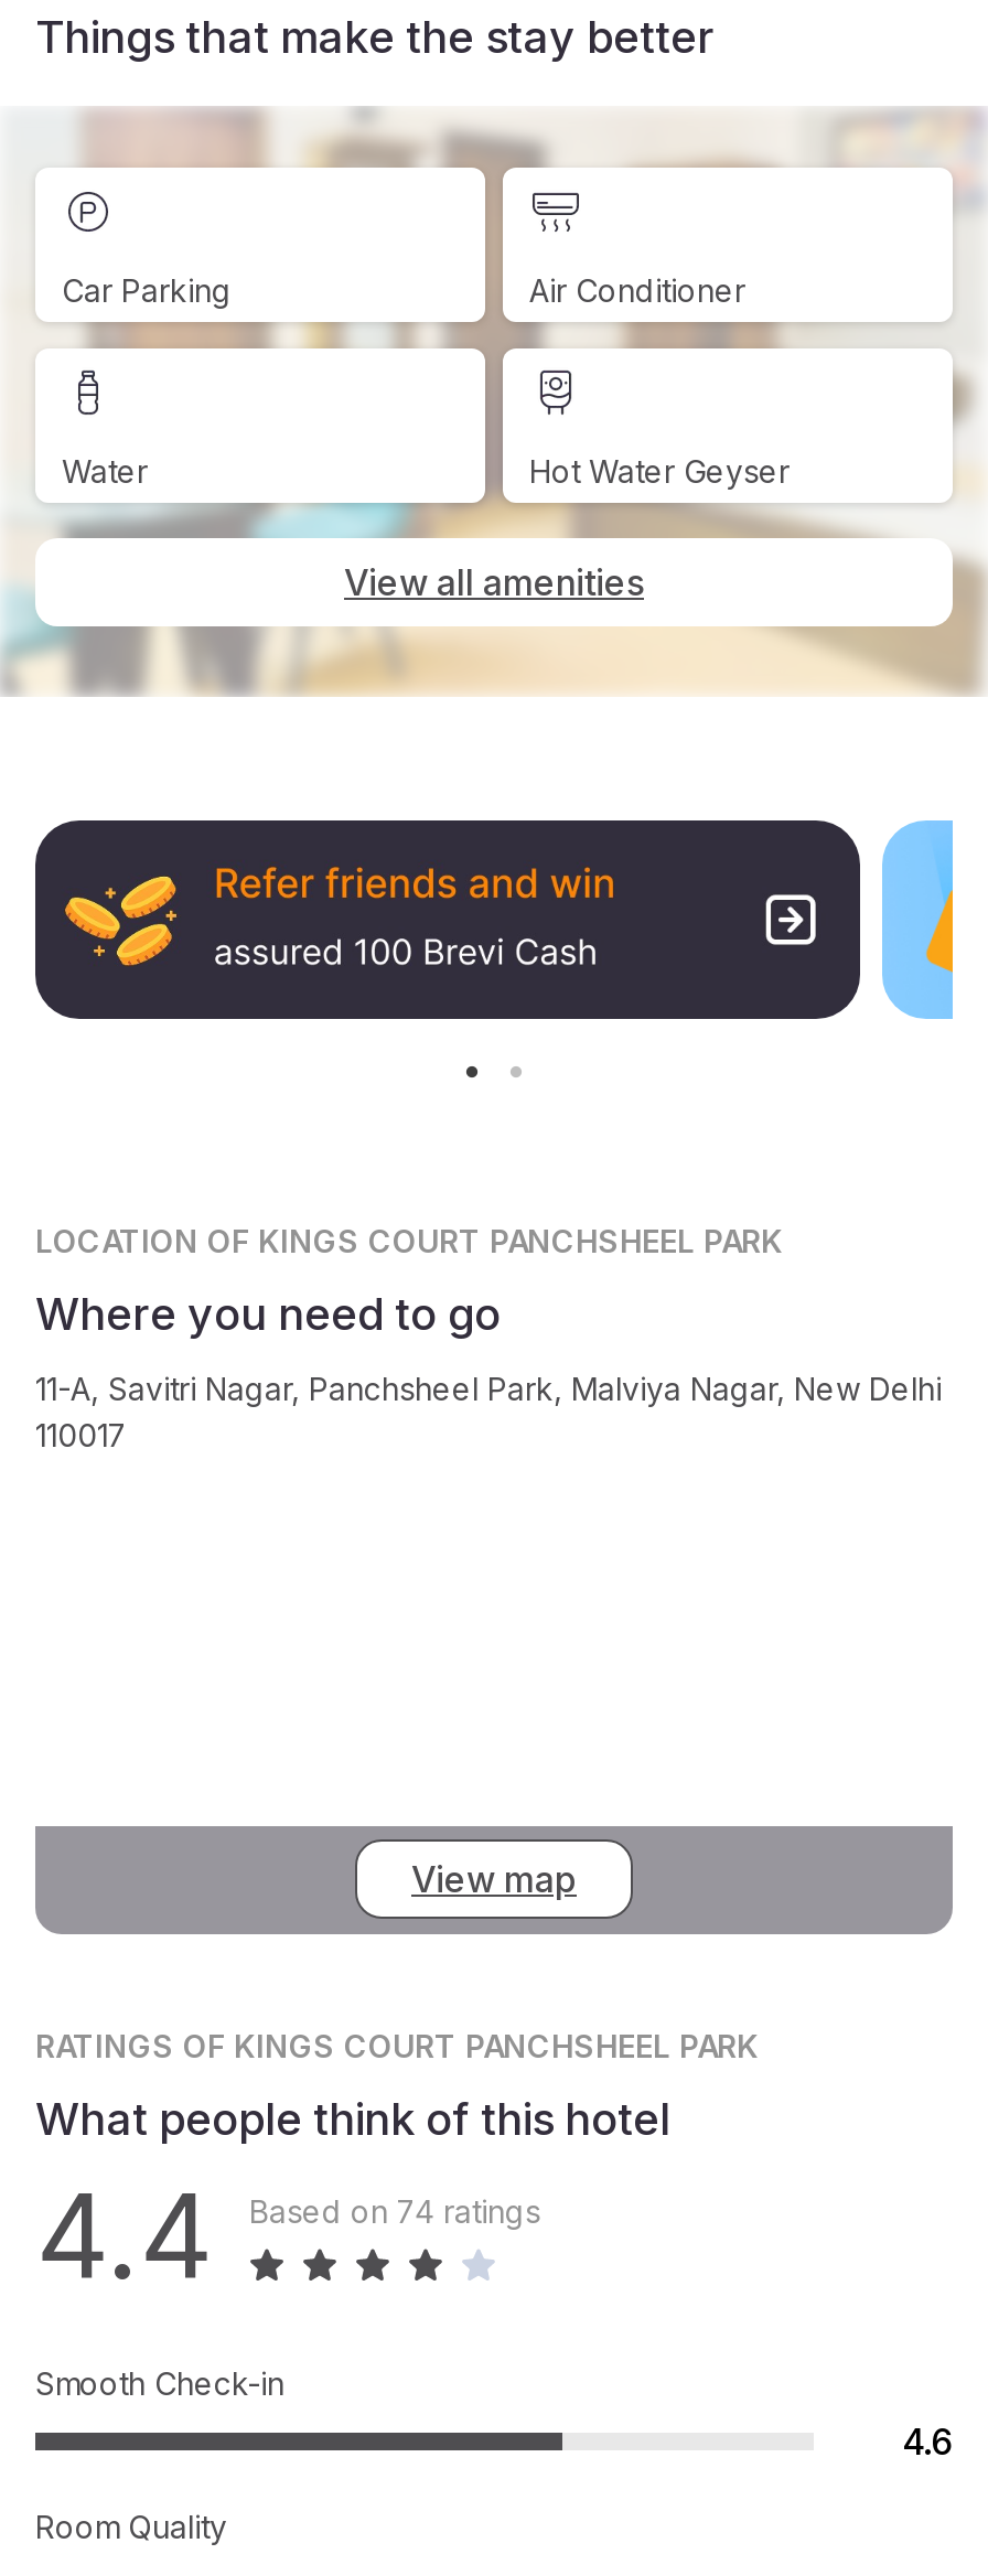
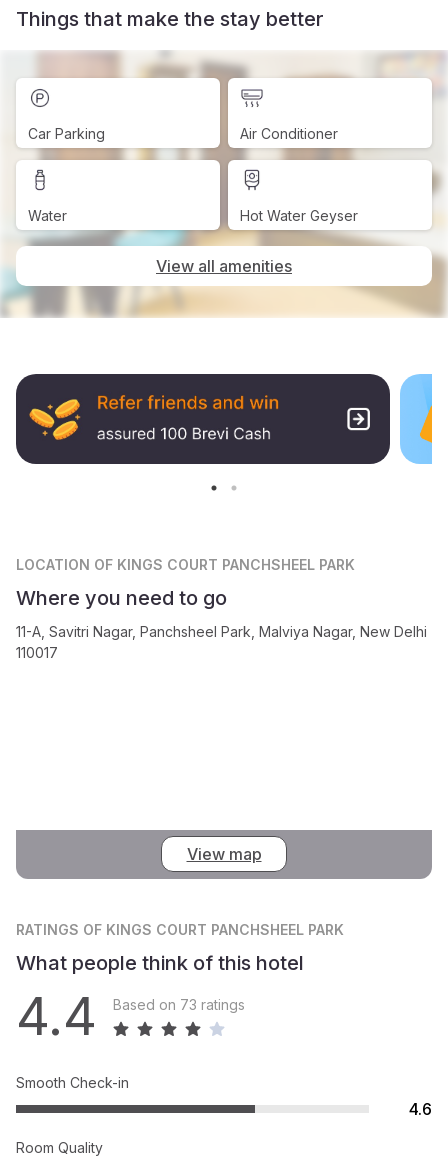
- Based on 74 ratings
+ Based on 73 ratings
